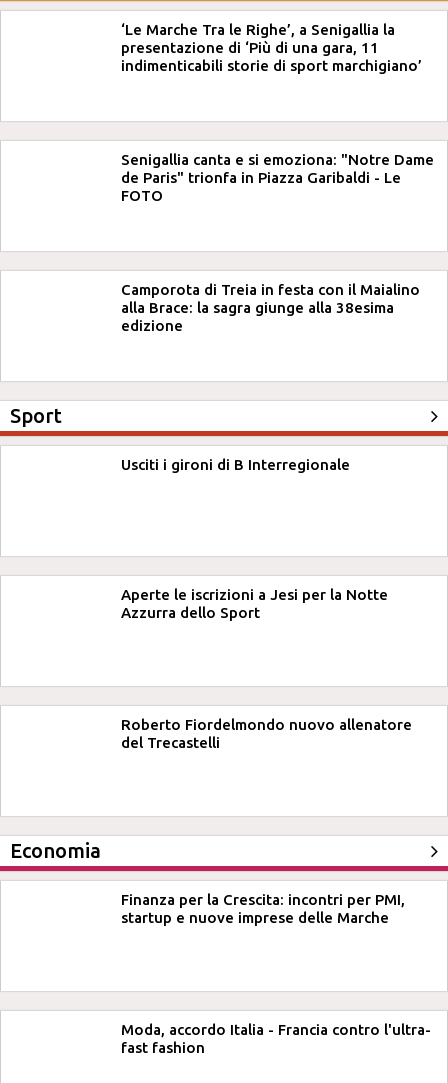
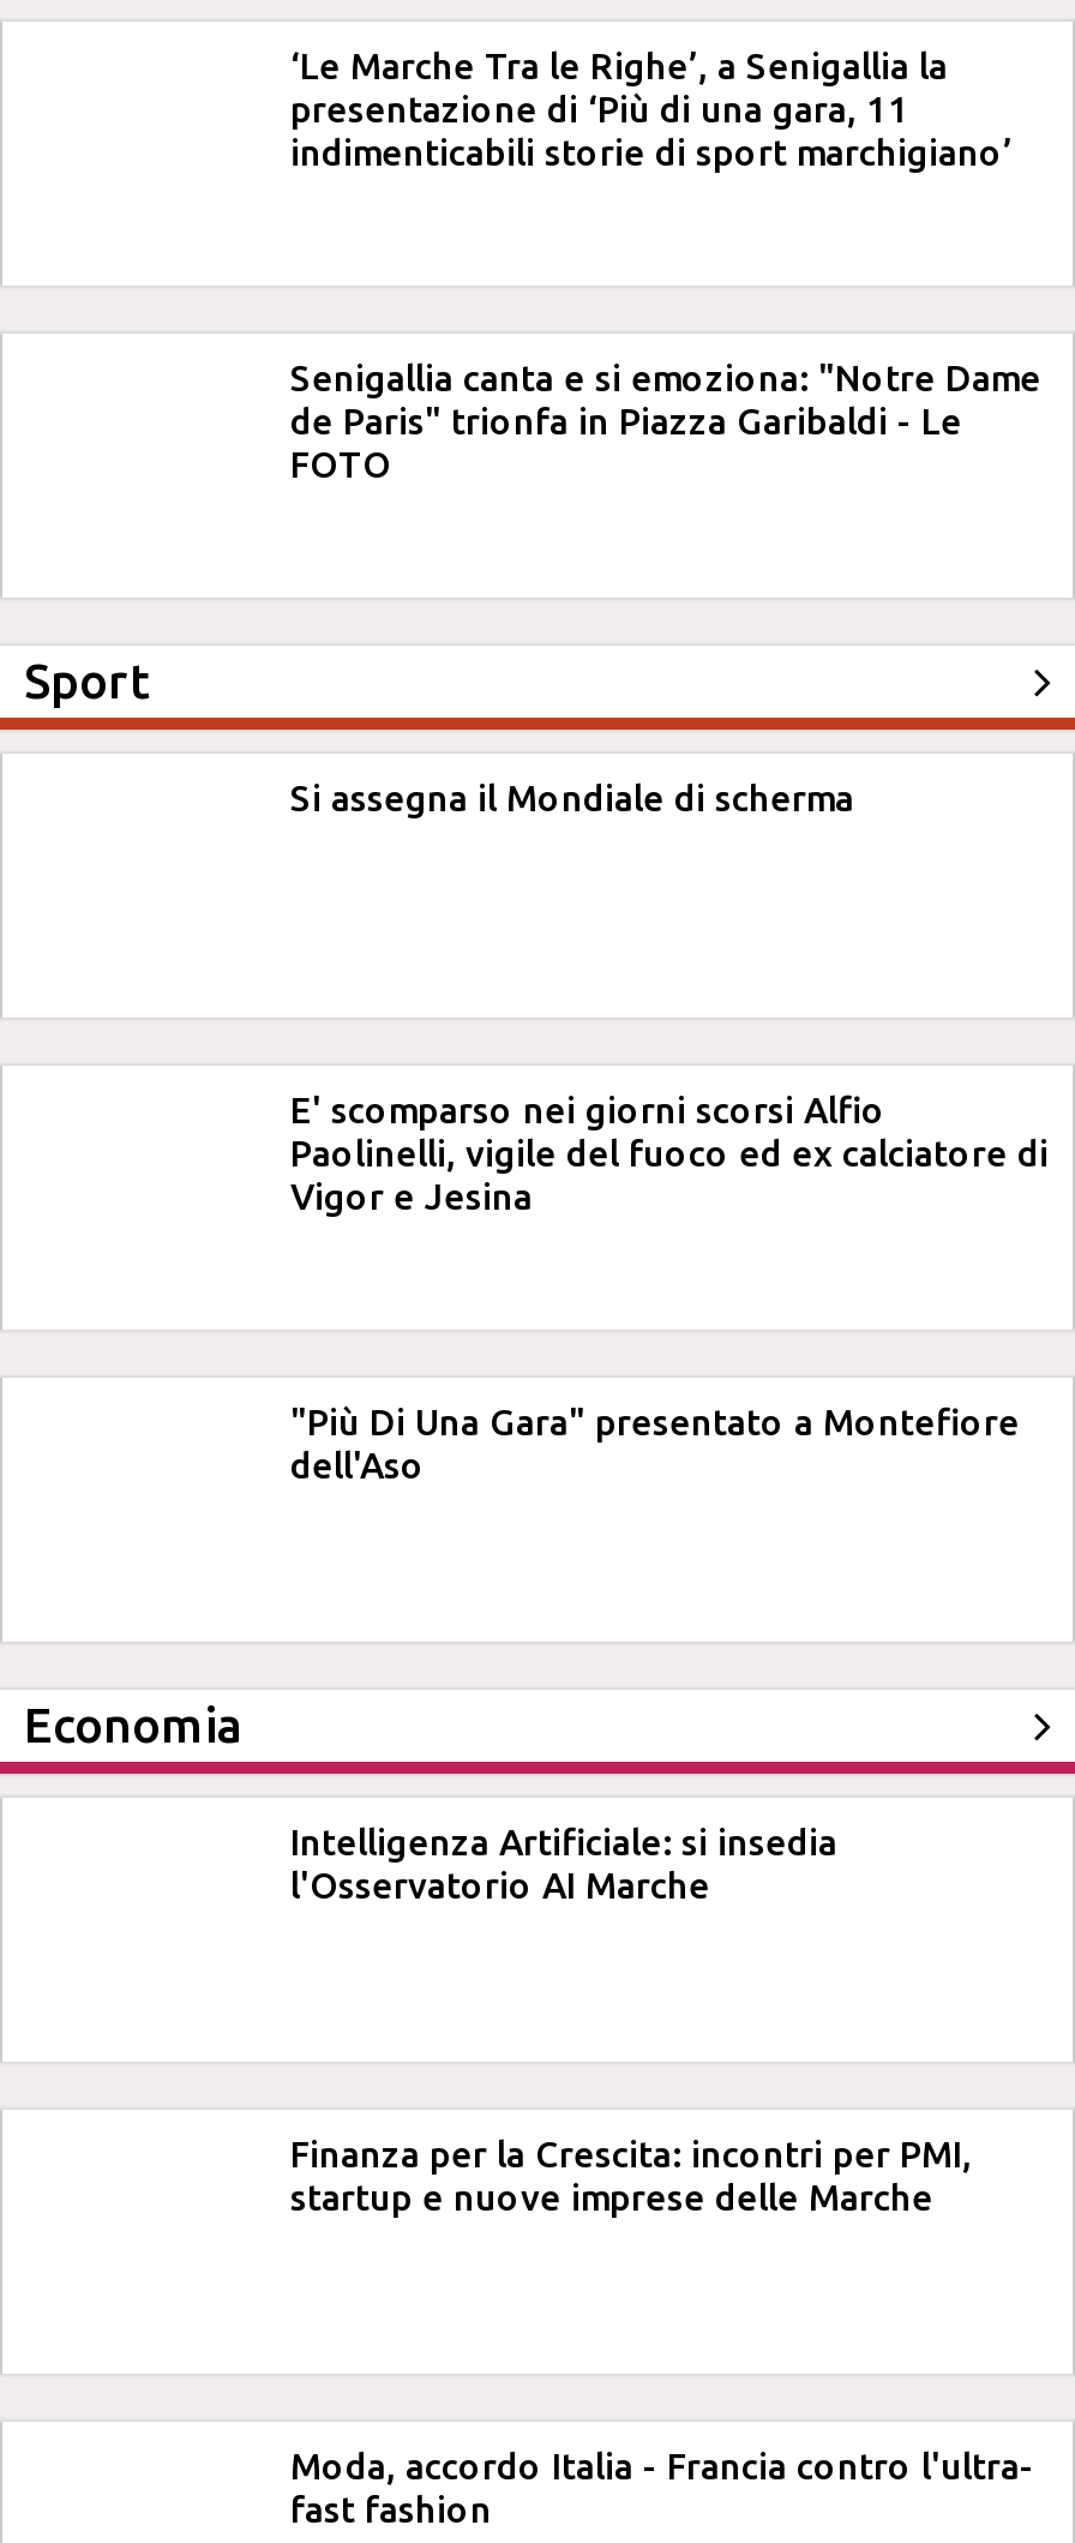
- Camporota di Treia in festa con il Maialino
- alla Brace: la sagra giunge alla 38esima
- edizione

moved up: Sport

- Usciti i gironi di B Interregionale
+ Si assegna il Mondiale di scherma

- Aperte le iscrizioni a Jesi per la Notte
- Azzurra dello Sport
+ E' scomparso nei giorni scorsi Alfio
+ Paolinelli, vigile del fuoco ed ex calciatore di
+ Vigor e Jesina

- Roberto Fiordelmondo nuovo allenatore
- del Trecastelli
+ "Più Di Una Gara" presentato a Montefiore
+ dell'Aso

moved up: Economia

+ Intelligenza Artificiale: si insedia
+ l'Osservatorio AI Marche
